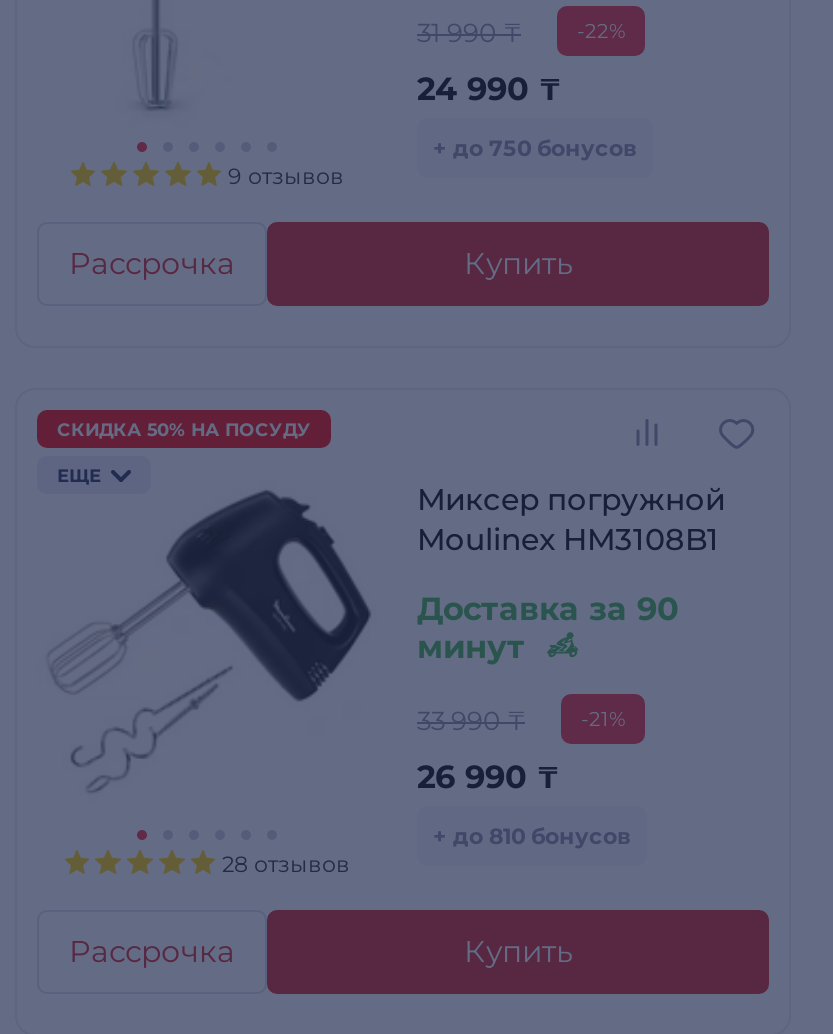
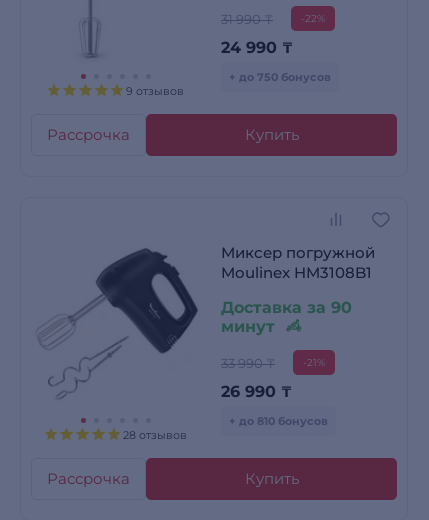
- СКИДКА 50% НА ПОСУДУ
- ЕЩЕ
